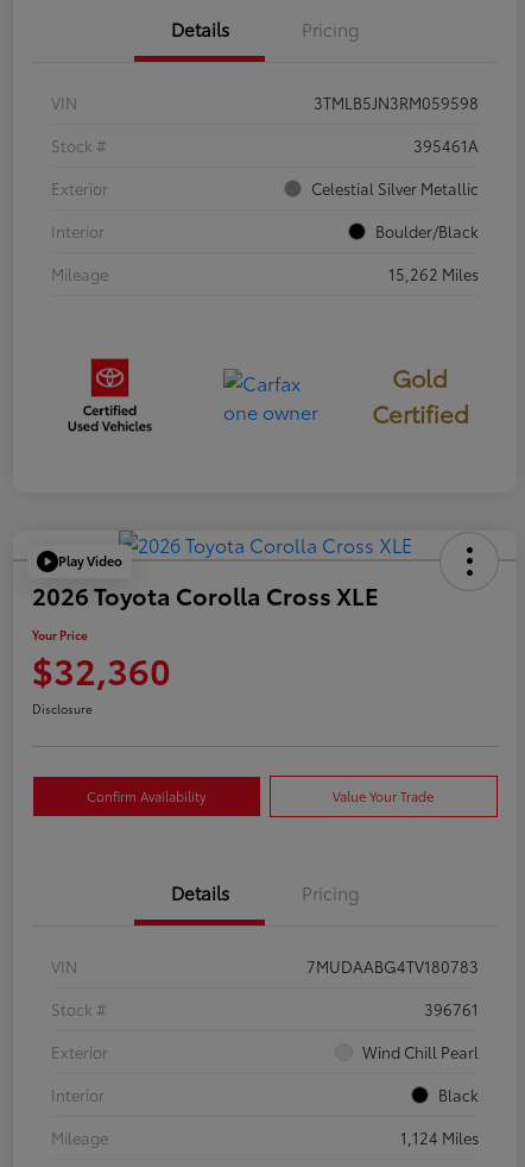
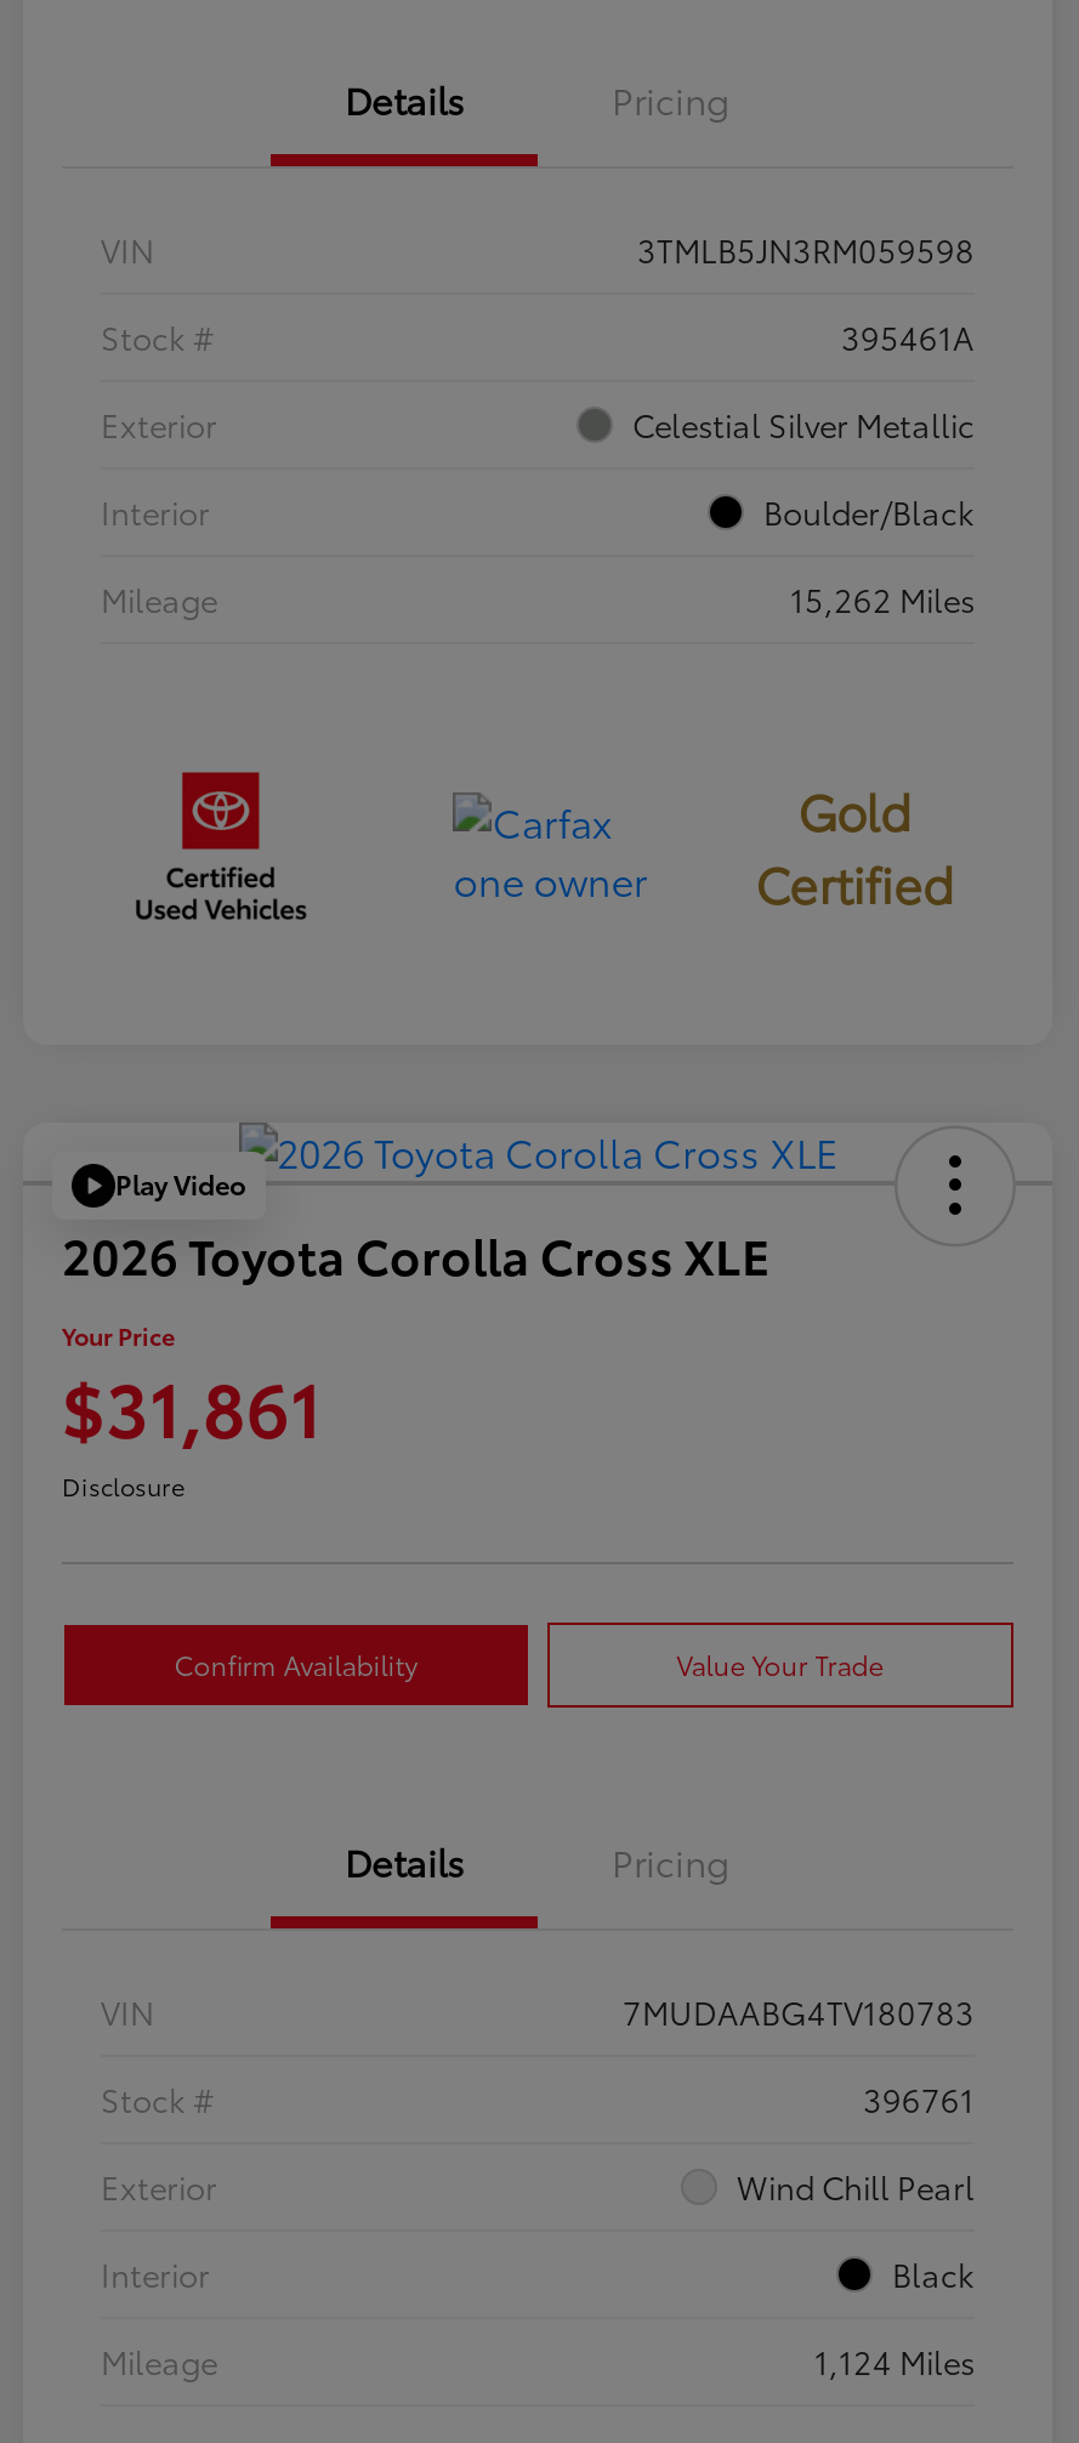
- $32,360
+ $31,861
